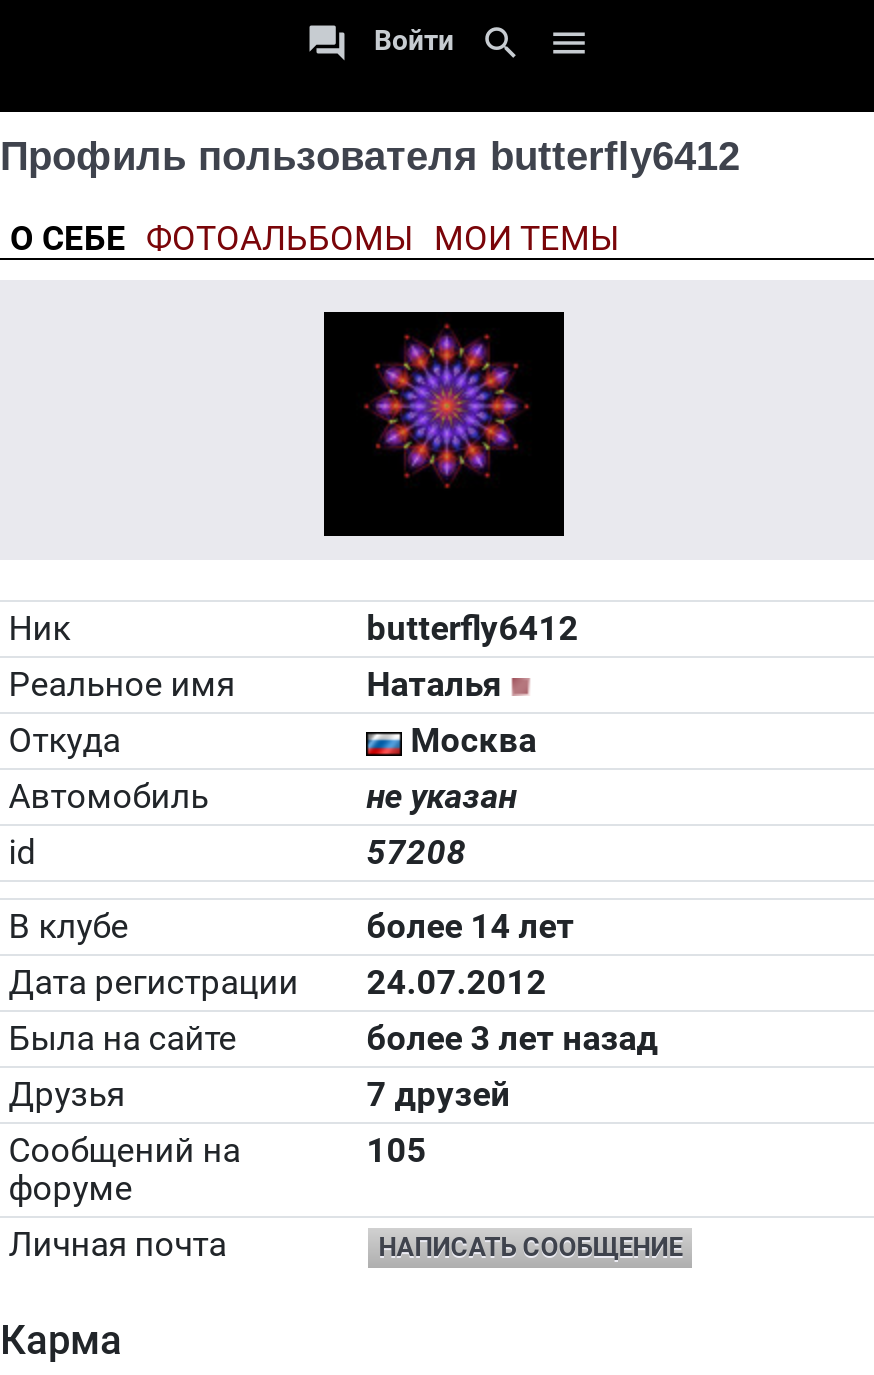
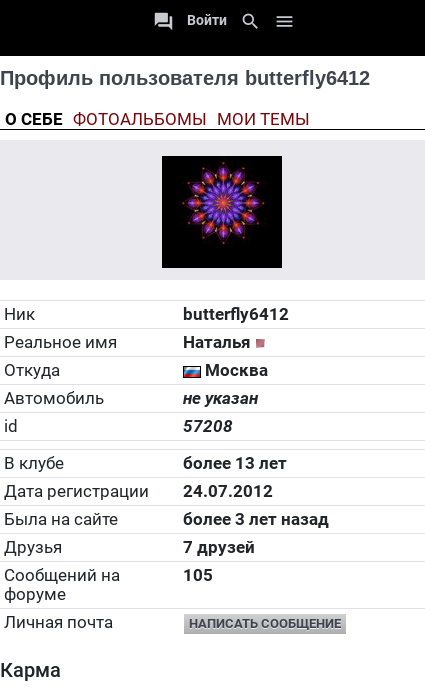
- более 14 лет
+ более 13 лет
